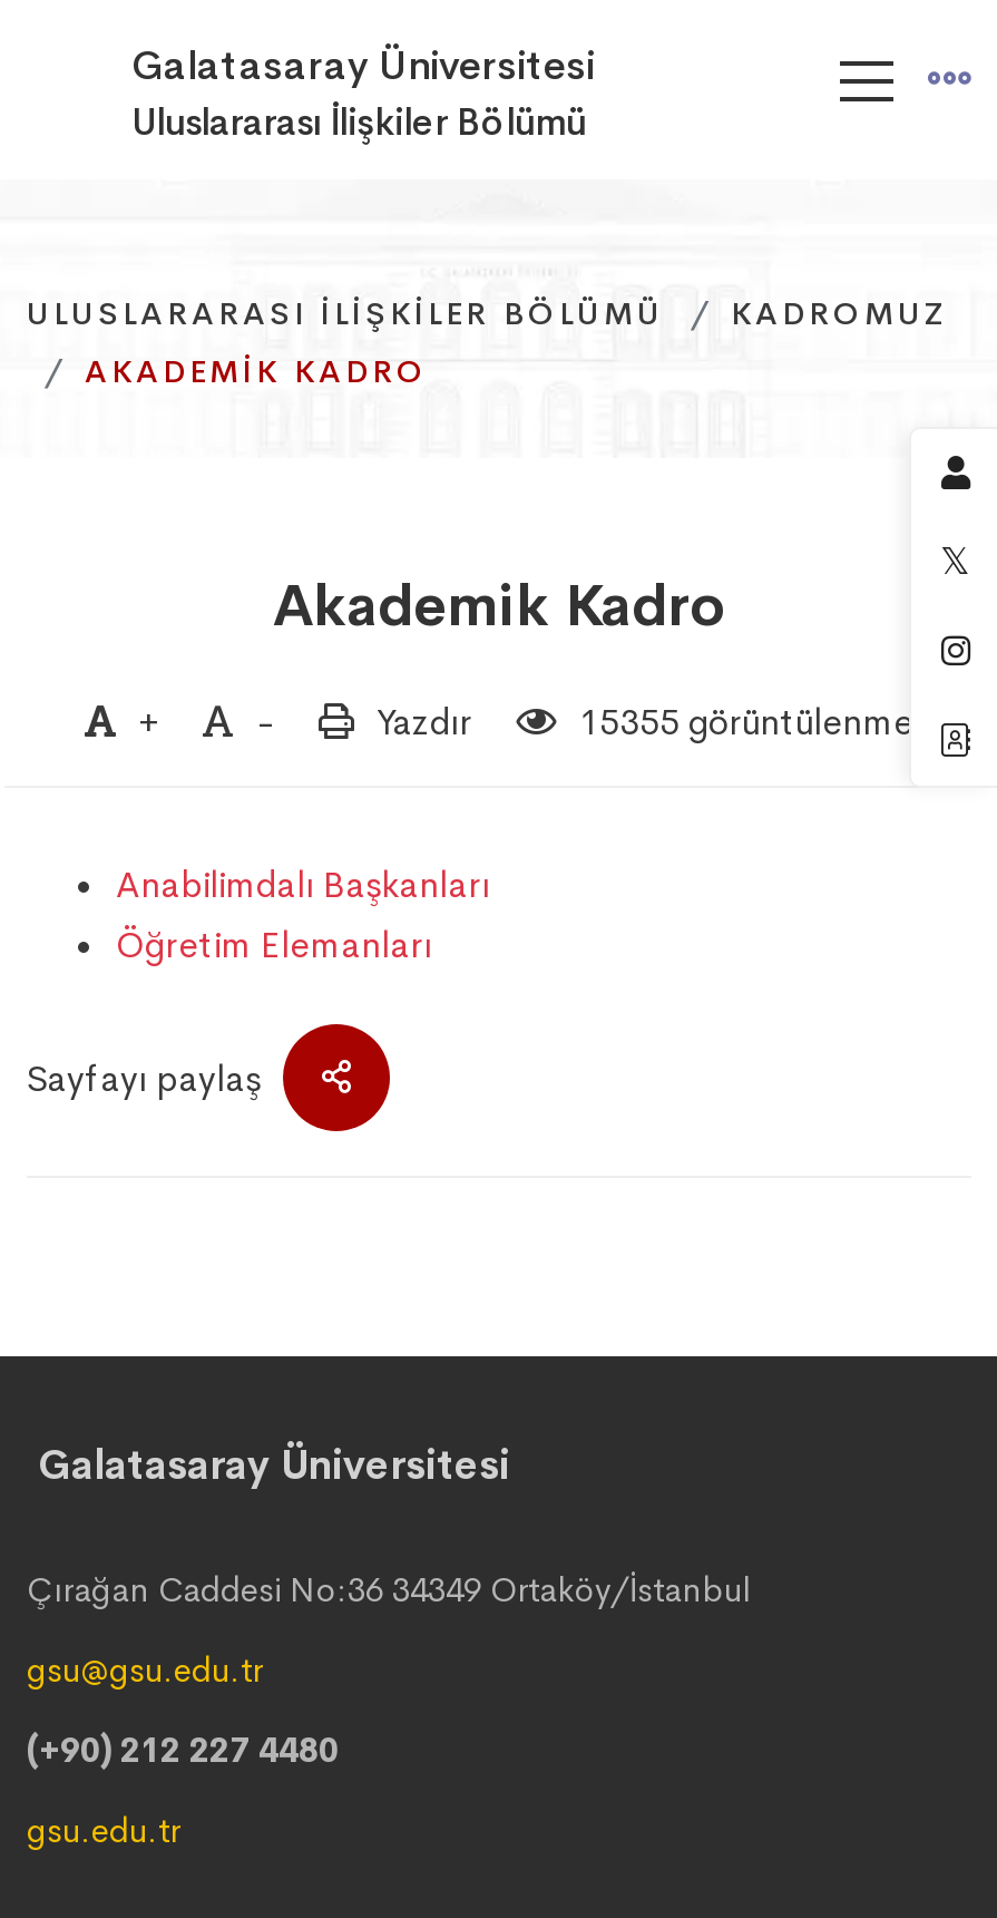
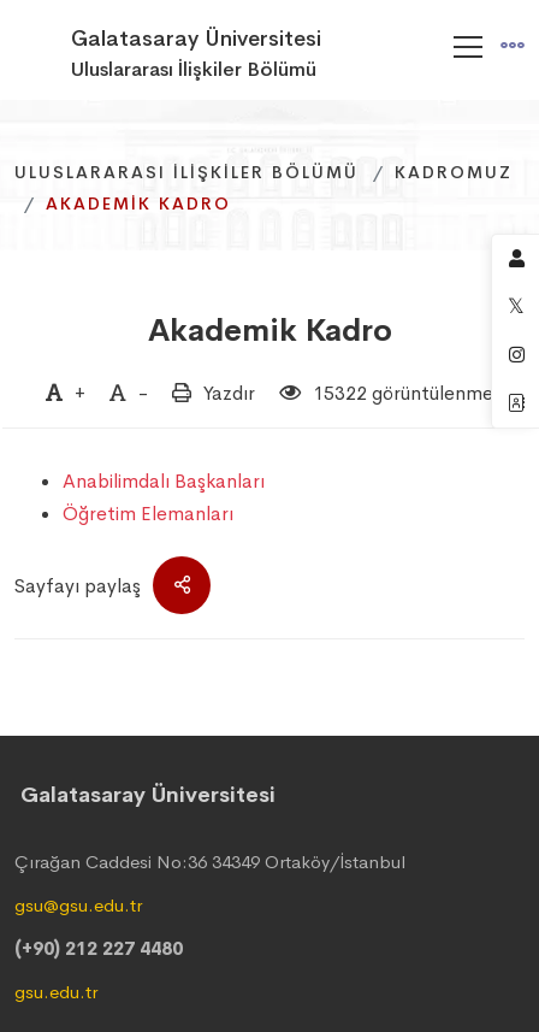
- 15355 görüntülenme
+ 15322 görüntülenme
